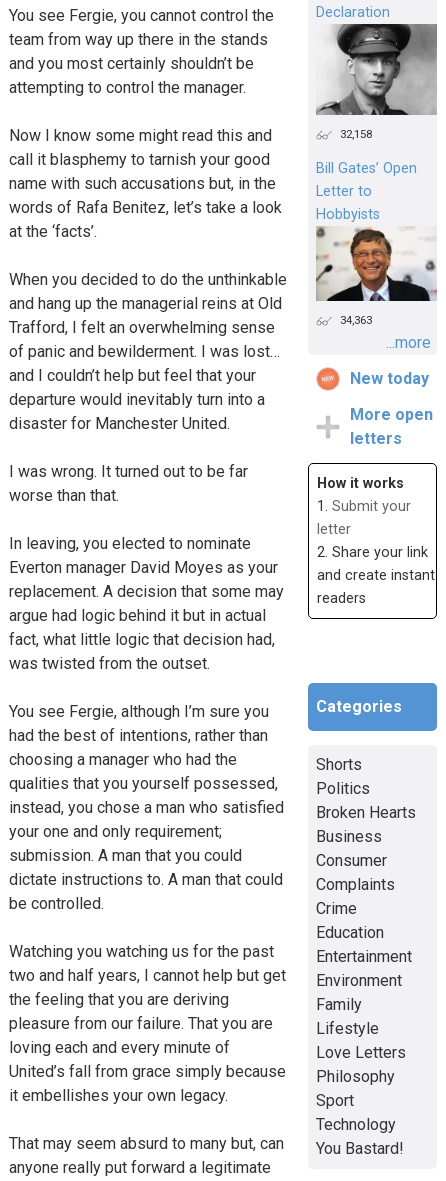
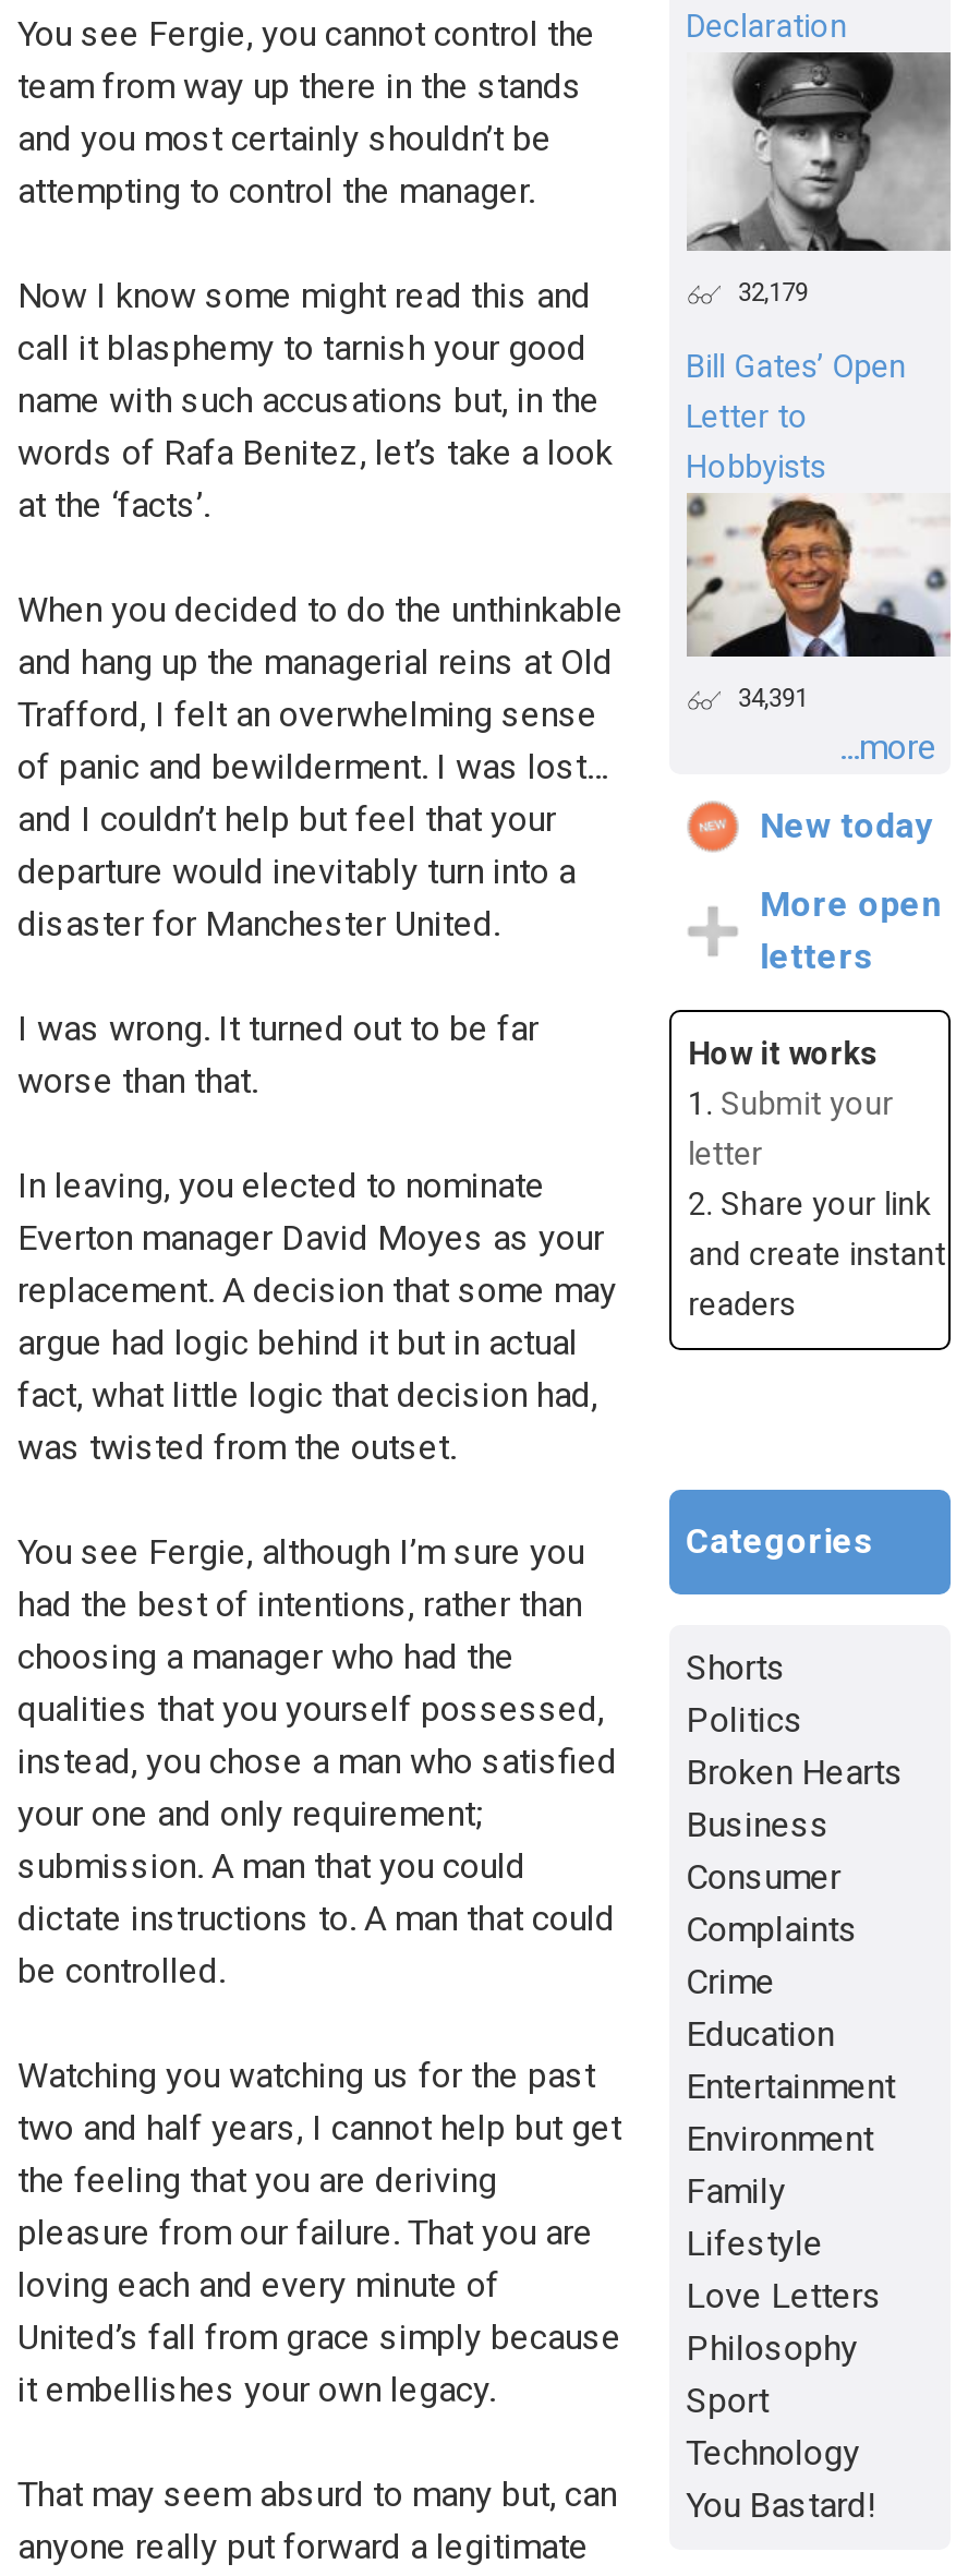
- 32,158
+ 32,179

- 34,363
+ 34,391
